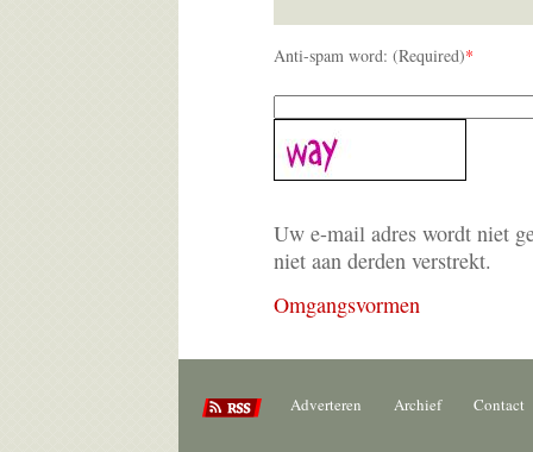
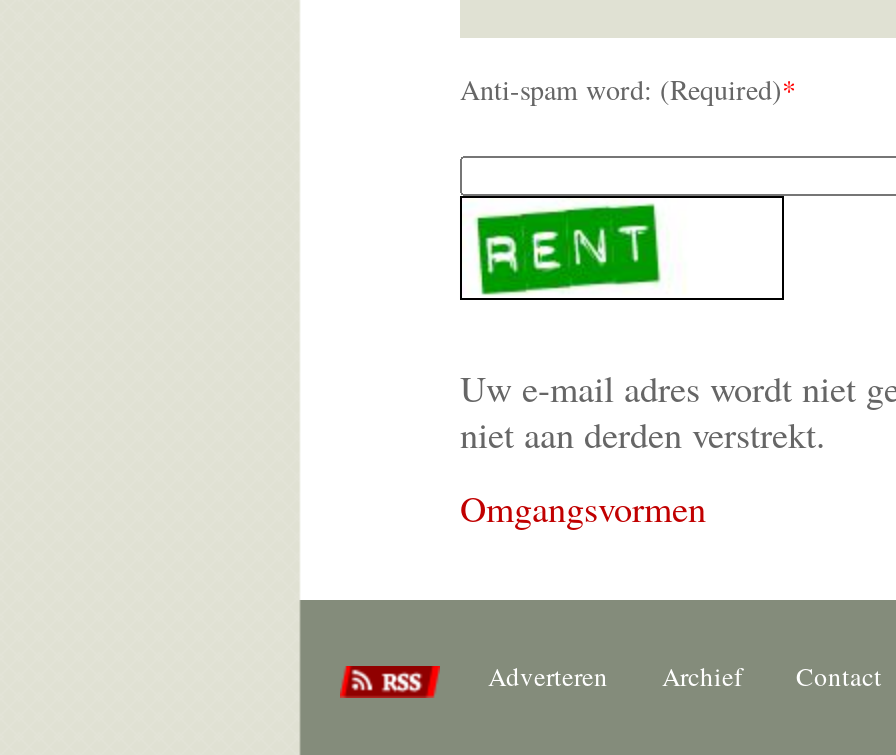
- [image]
+ [image]
